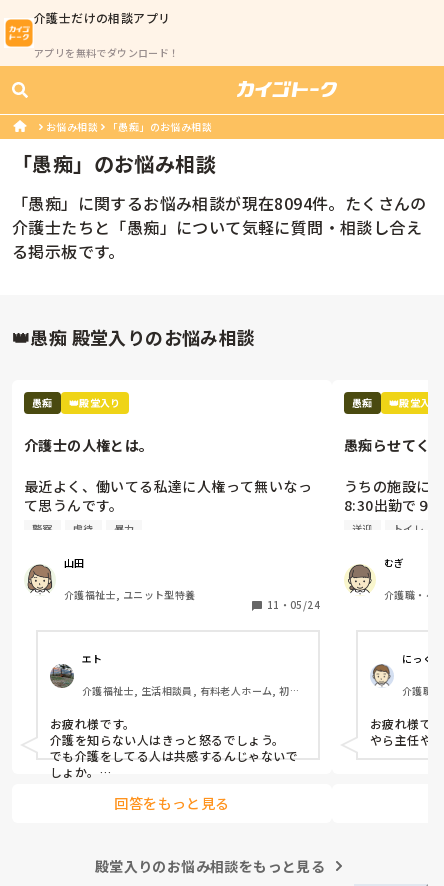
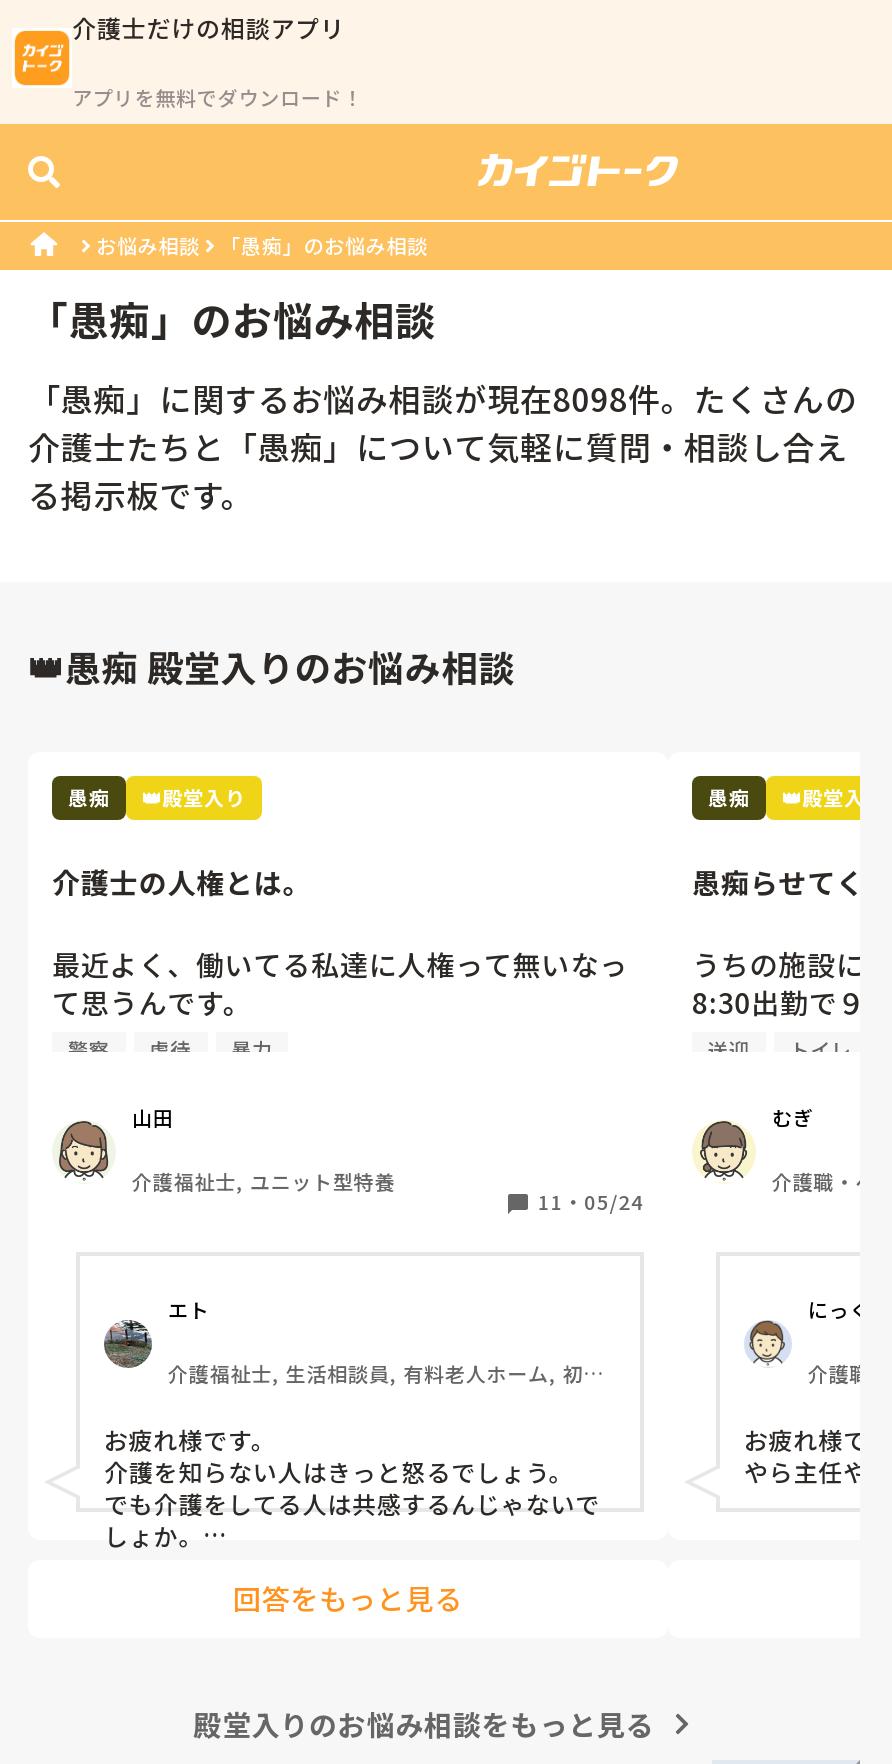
- 「愚痴」に関するお悩み相談が現在8094件。たくさんの
+ 「愚痴」に関するお悩み相談が現在8098件。たくさんの
